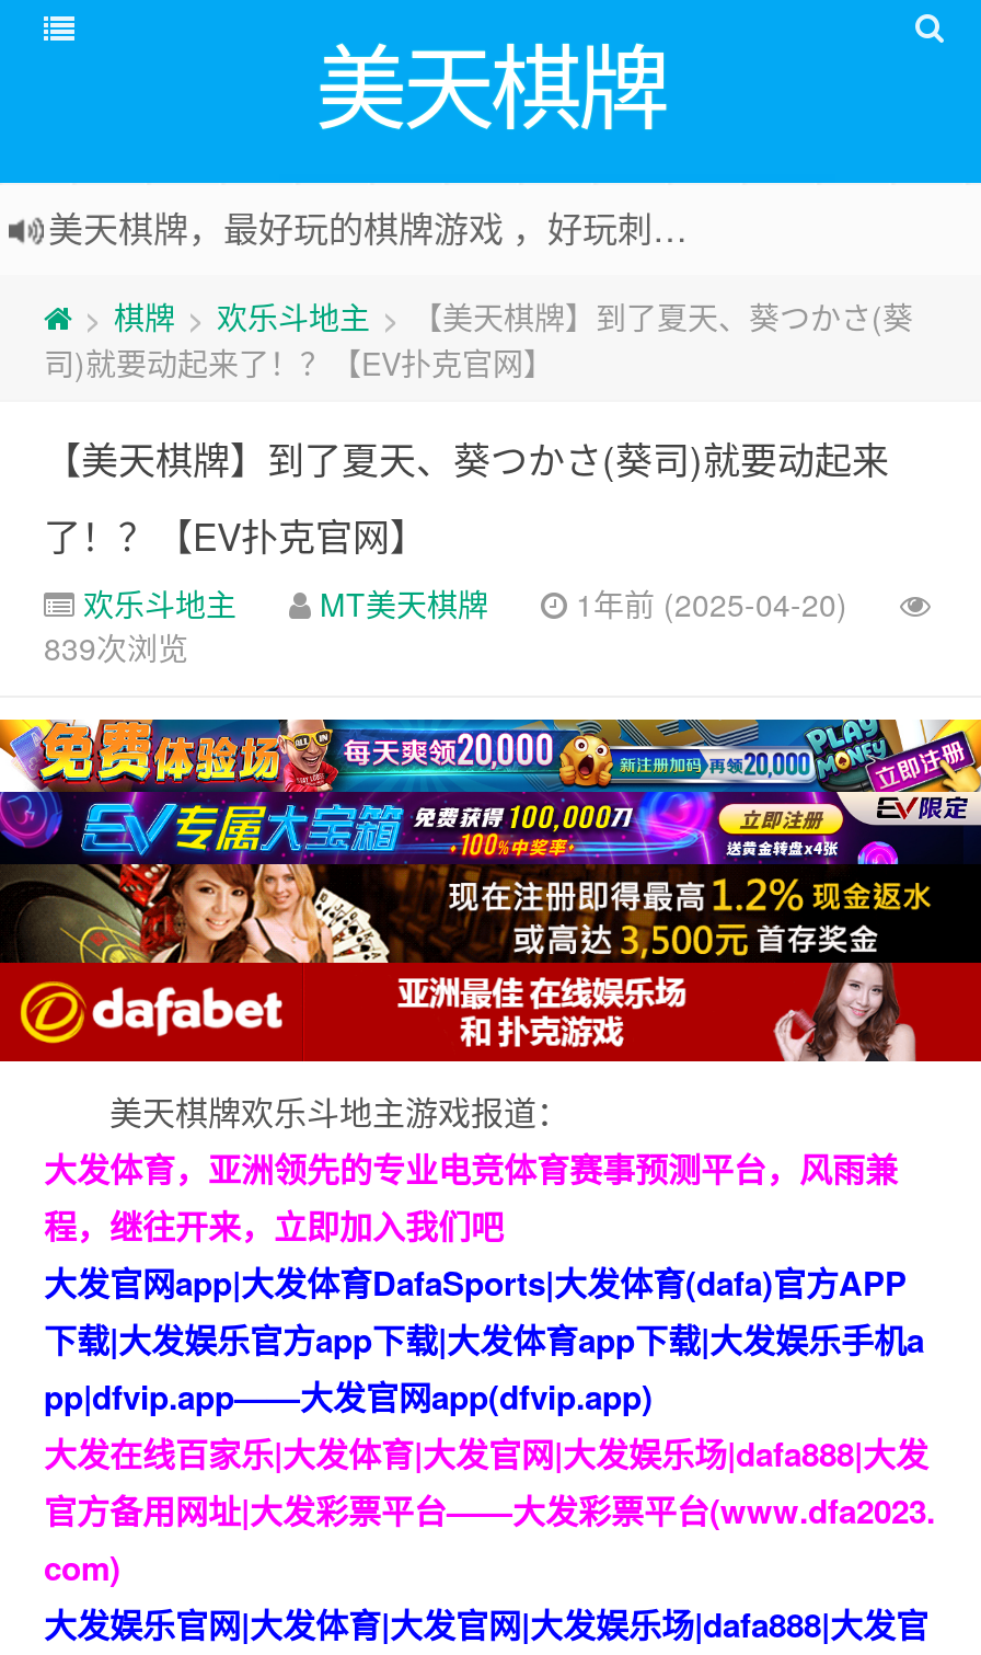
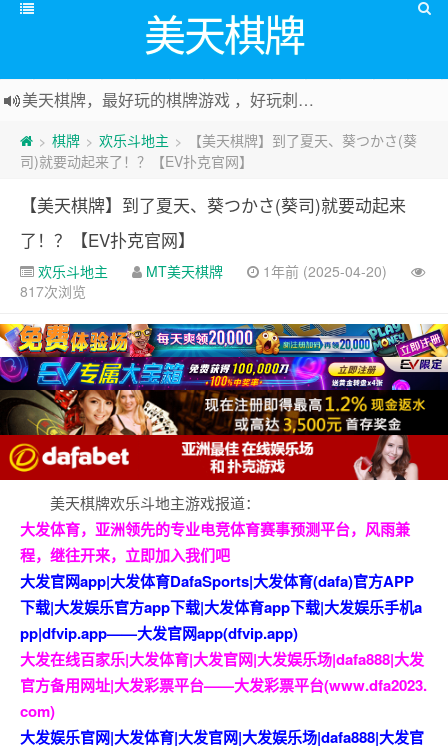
- 839次浏览
+ 817次浏览
